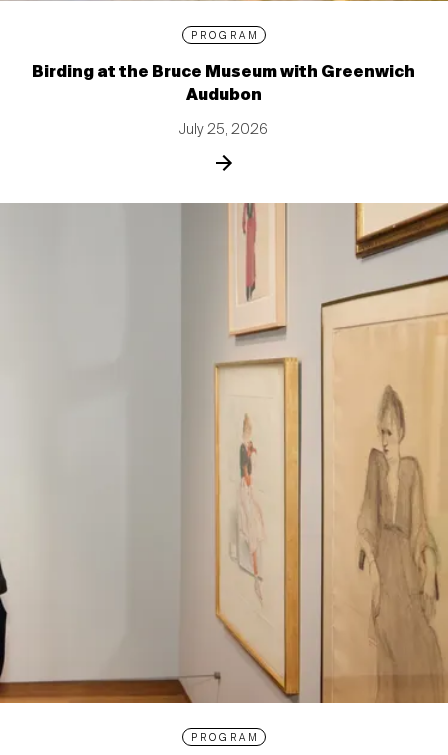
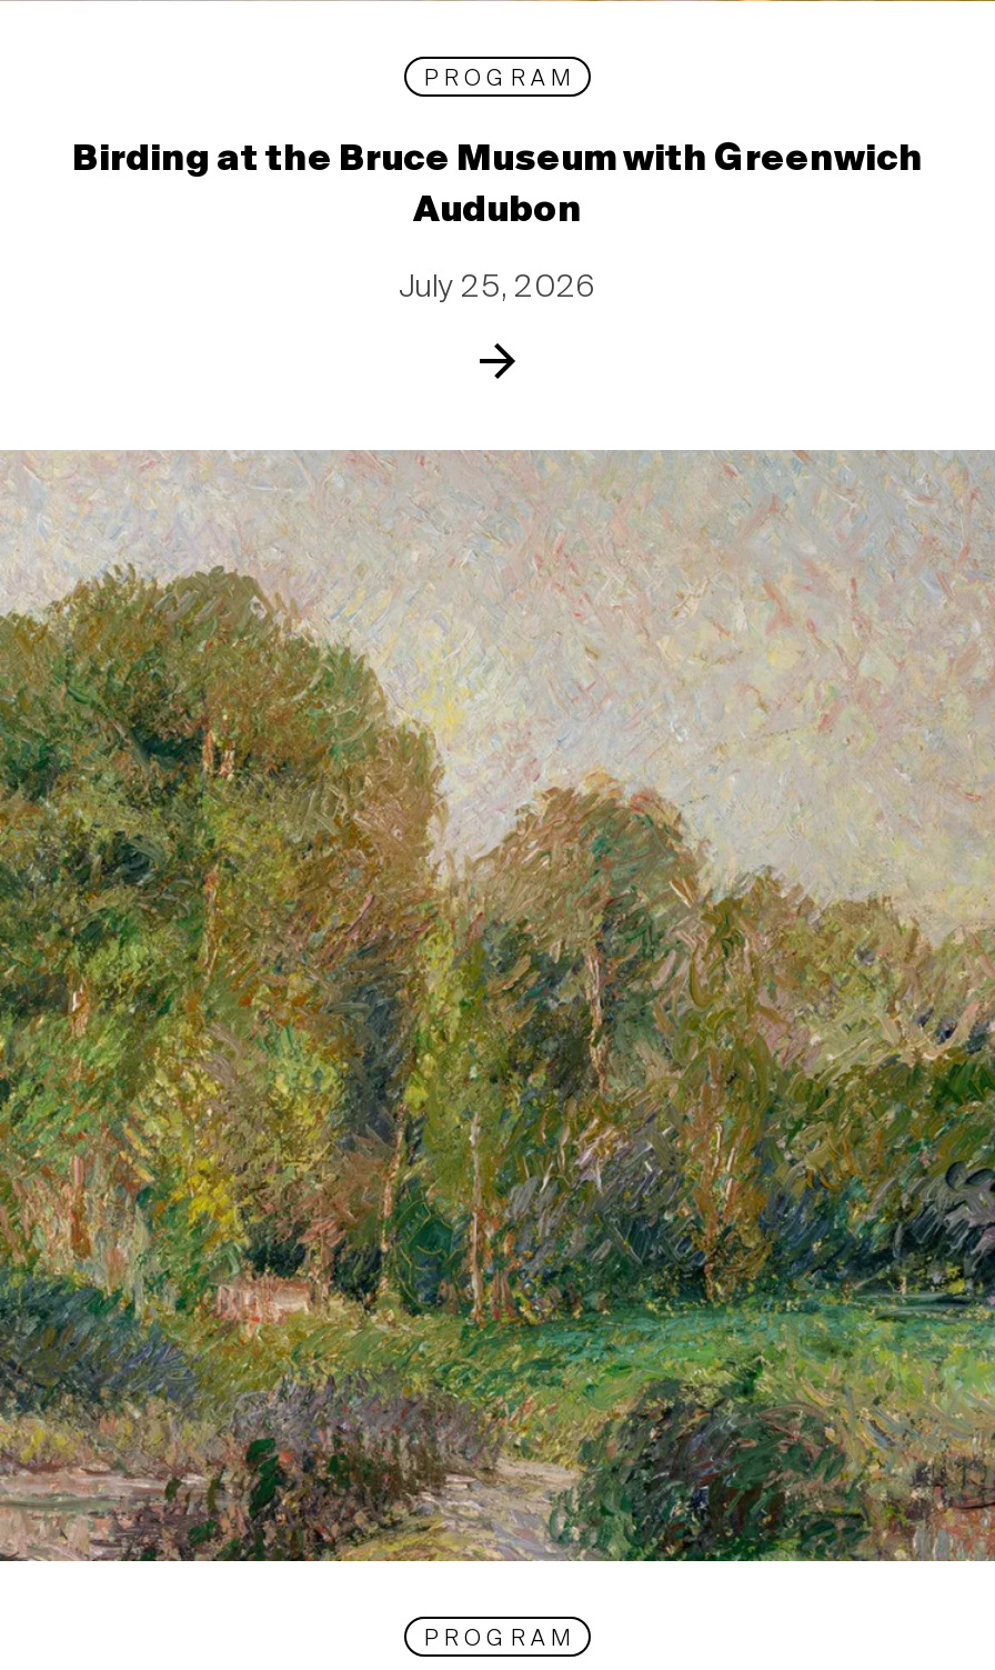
- [image]
+ [image]
